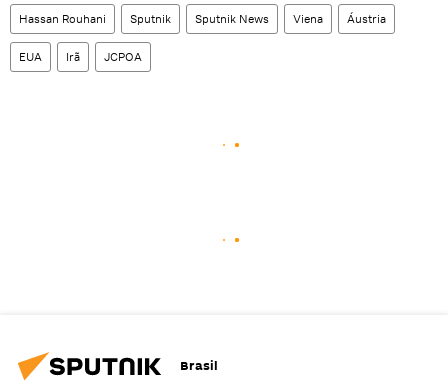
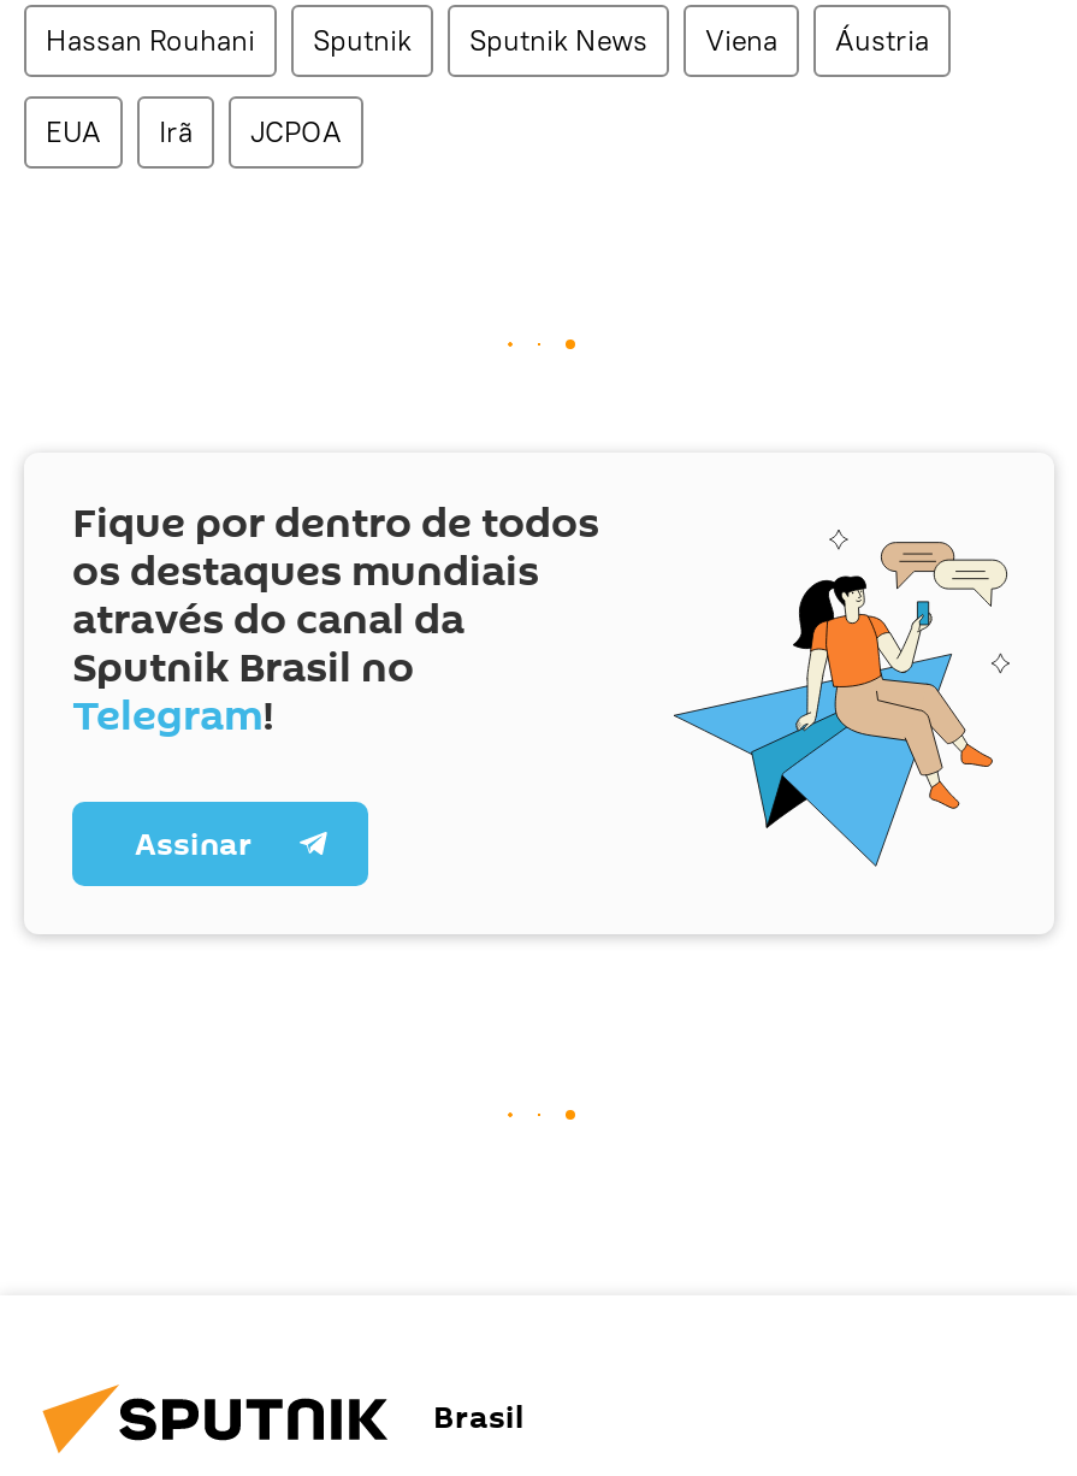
+ [image]
+ Fique por dentro de todos
+ os destaques mundiais
+ através do canal da
+ Sputnik Brasil no
+ Telegram!
+ Assinar
